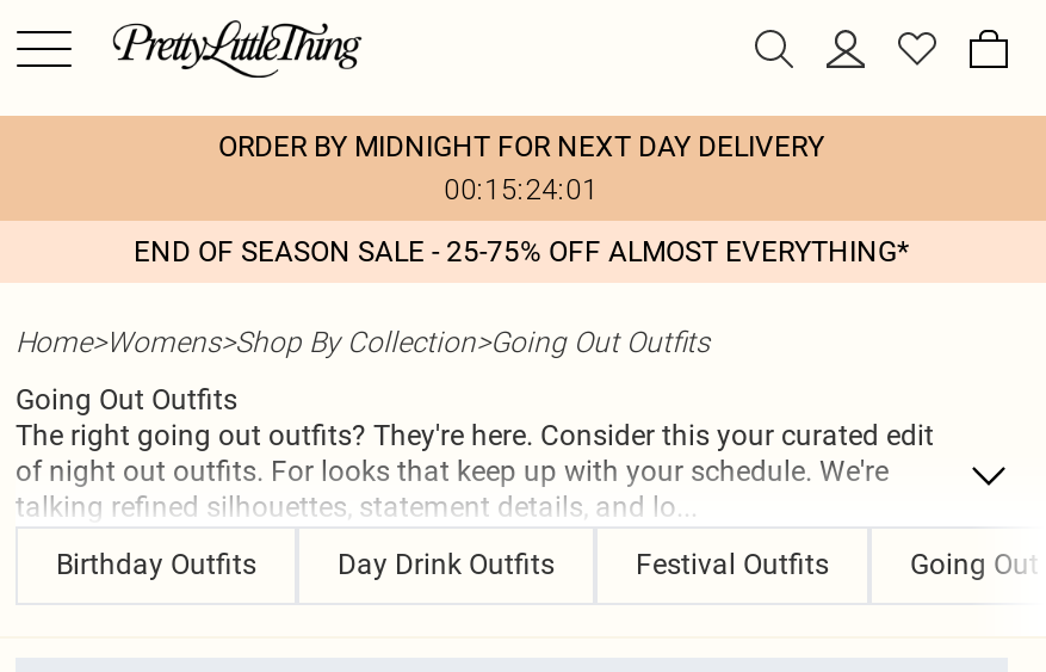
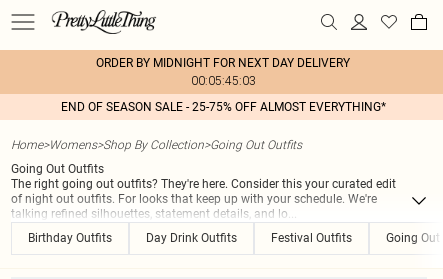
- 00:15:24:01
+ 00:05:45:03
